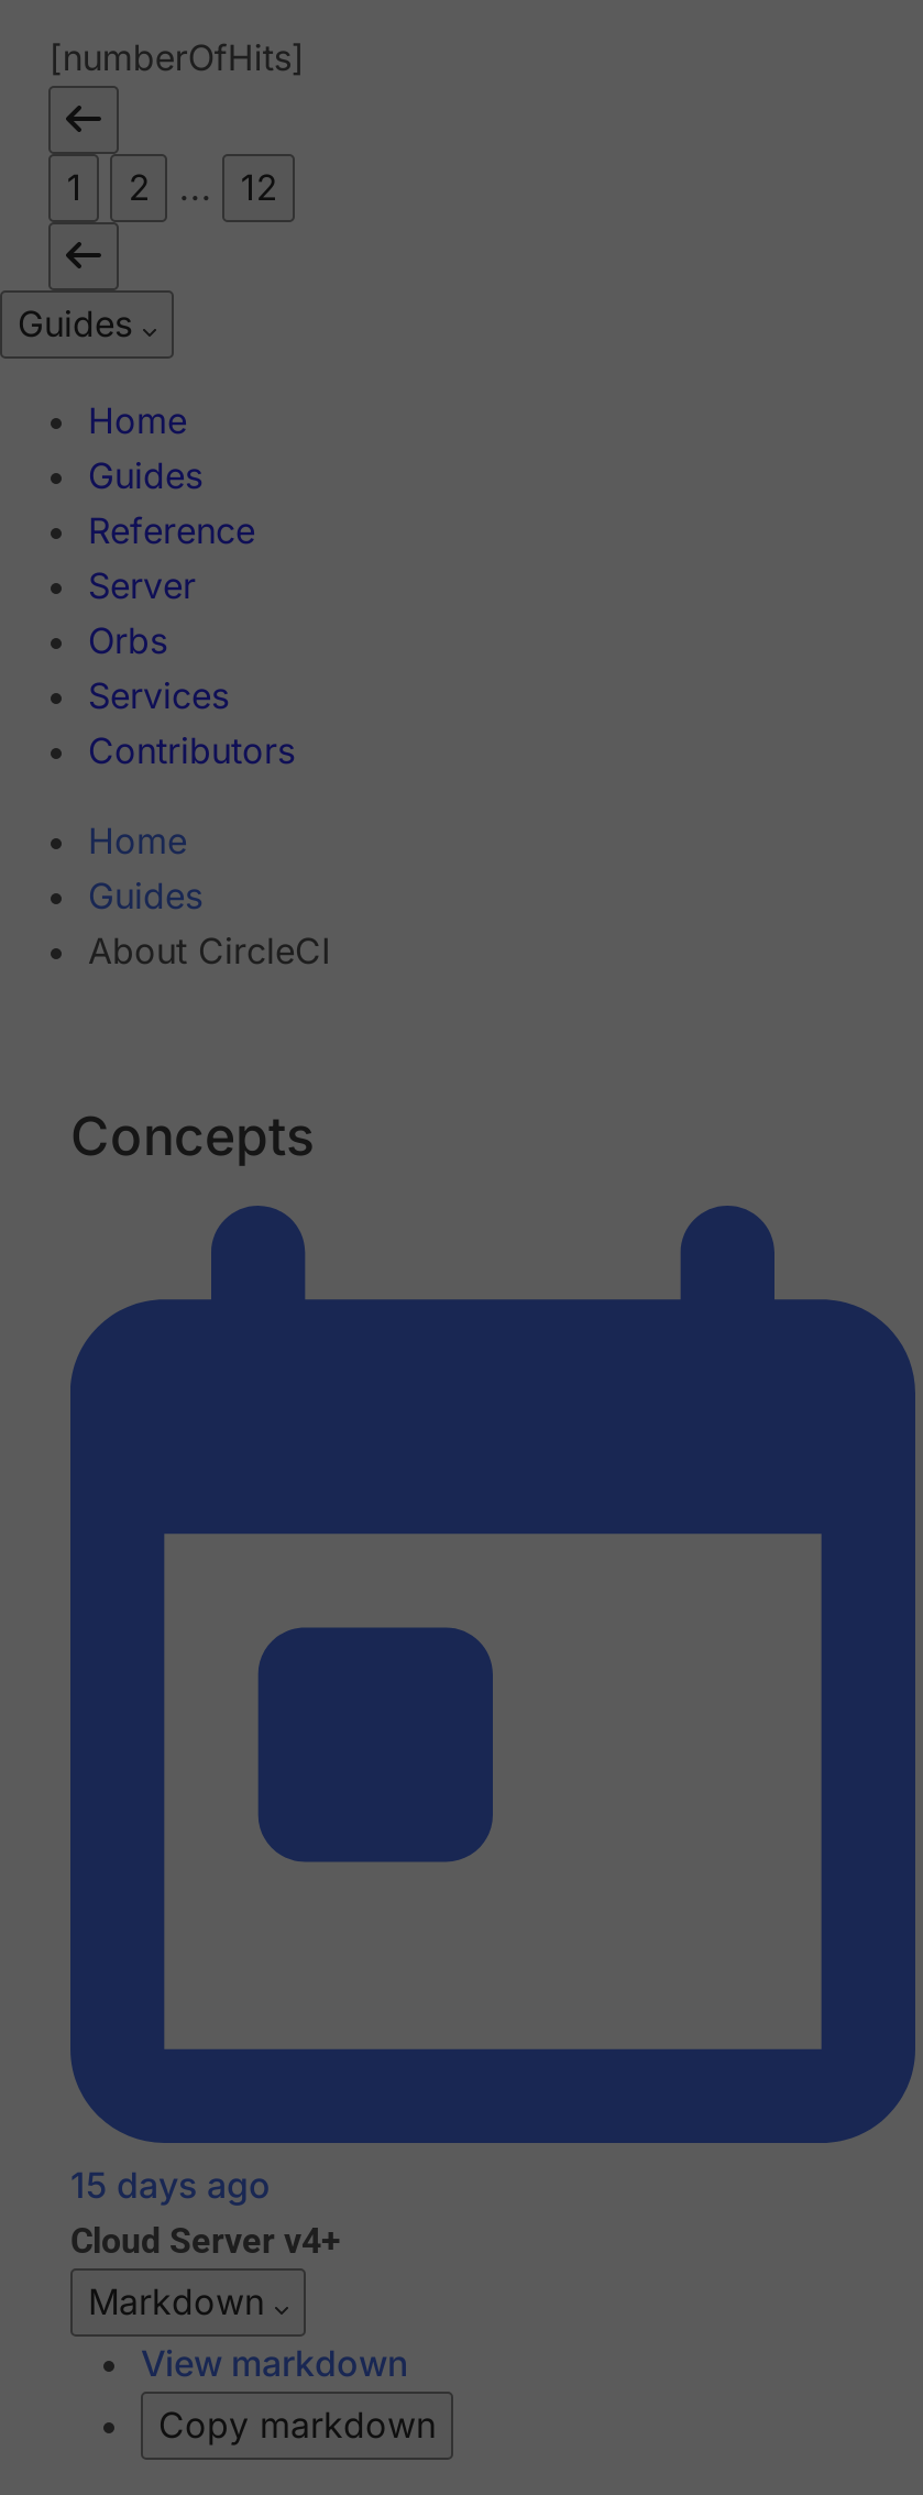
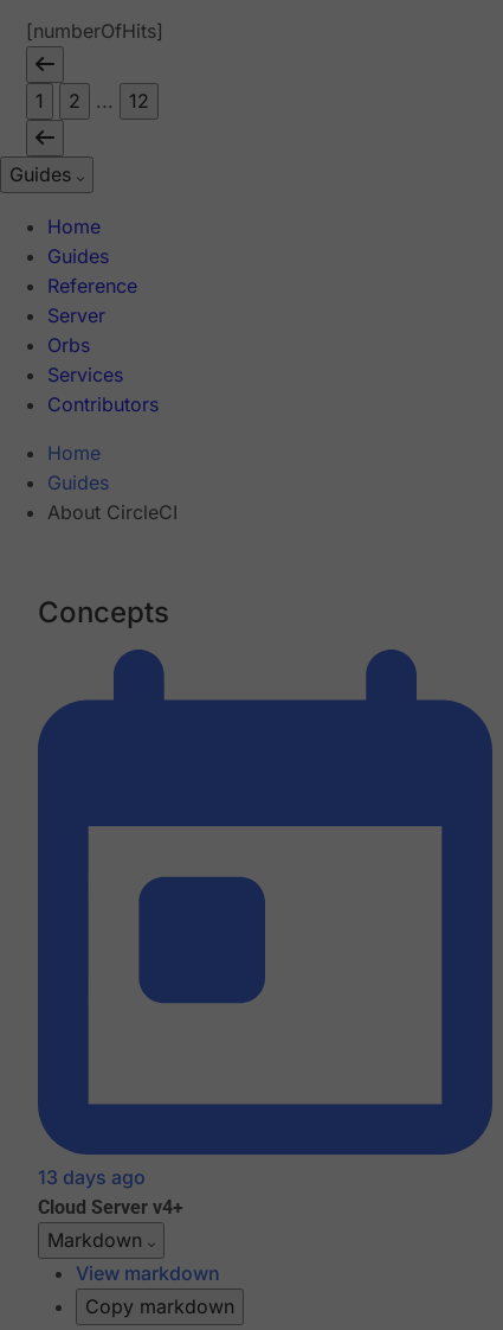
- 15 days ago
+ 13 days ago
